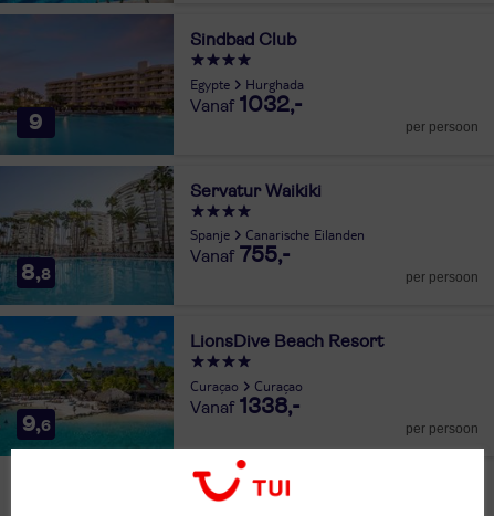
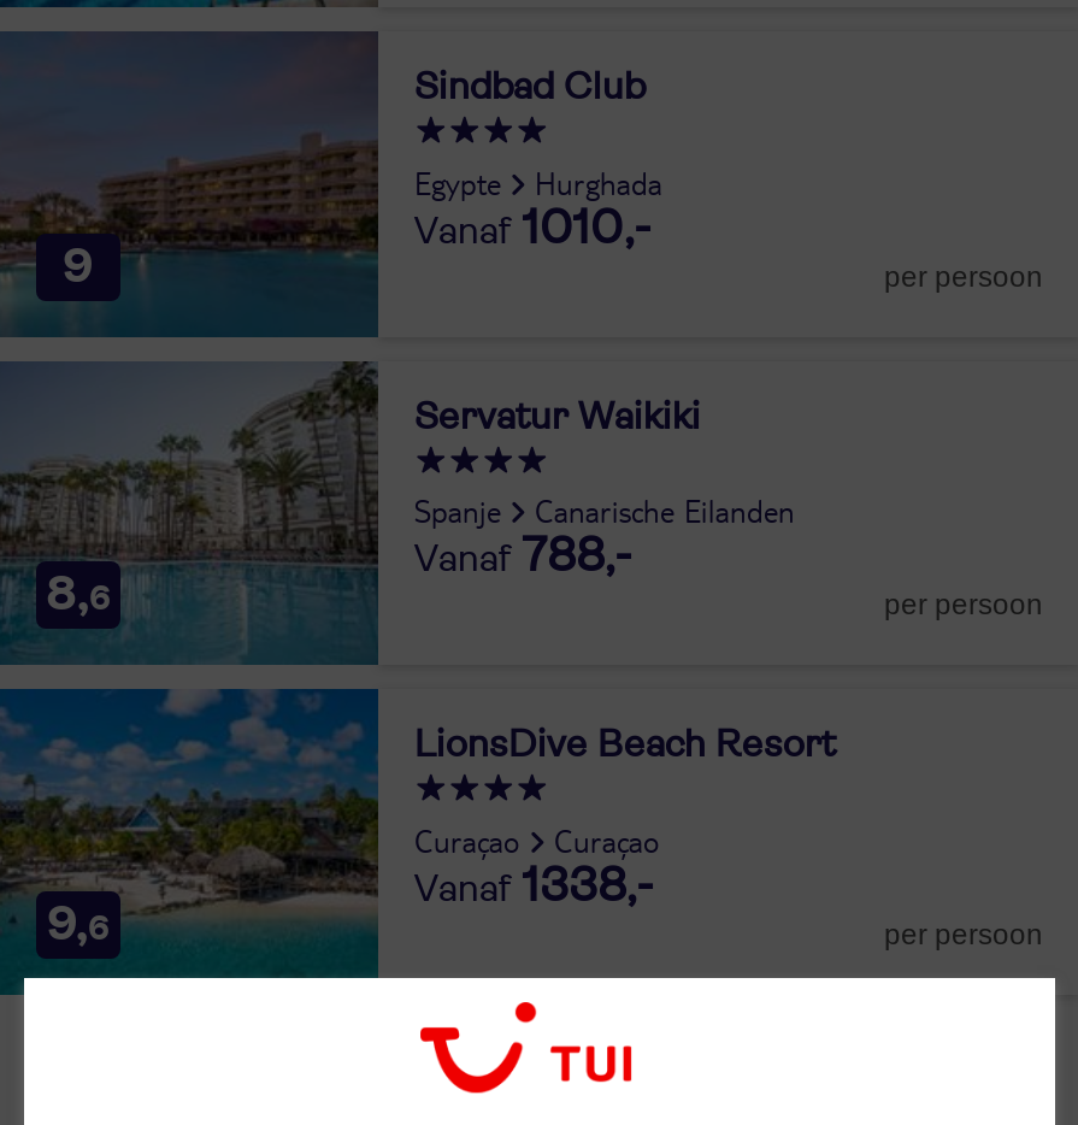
- 1032,-
+ 1010,-

- 755,-
+ 788,-

- 8,8
+ 8,6
